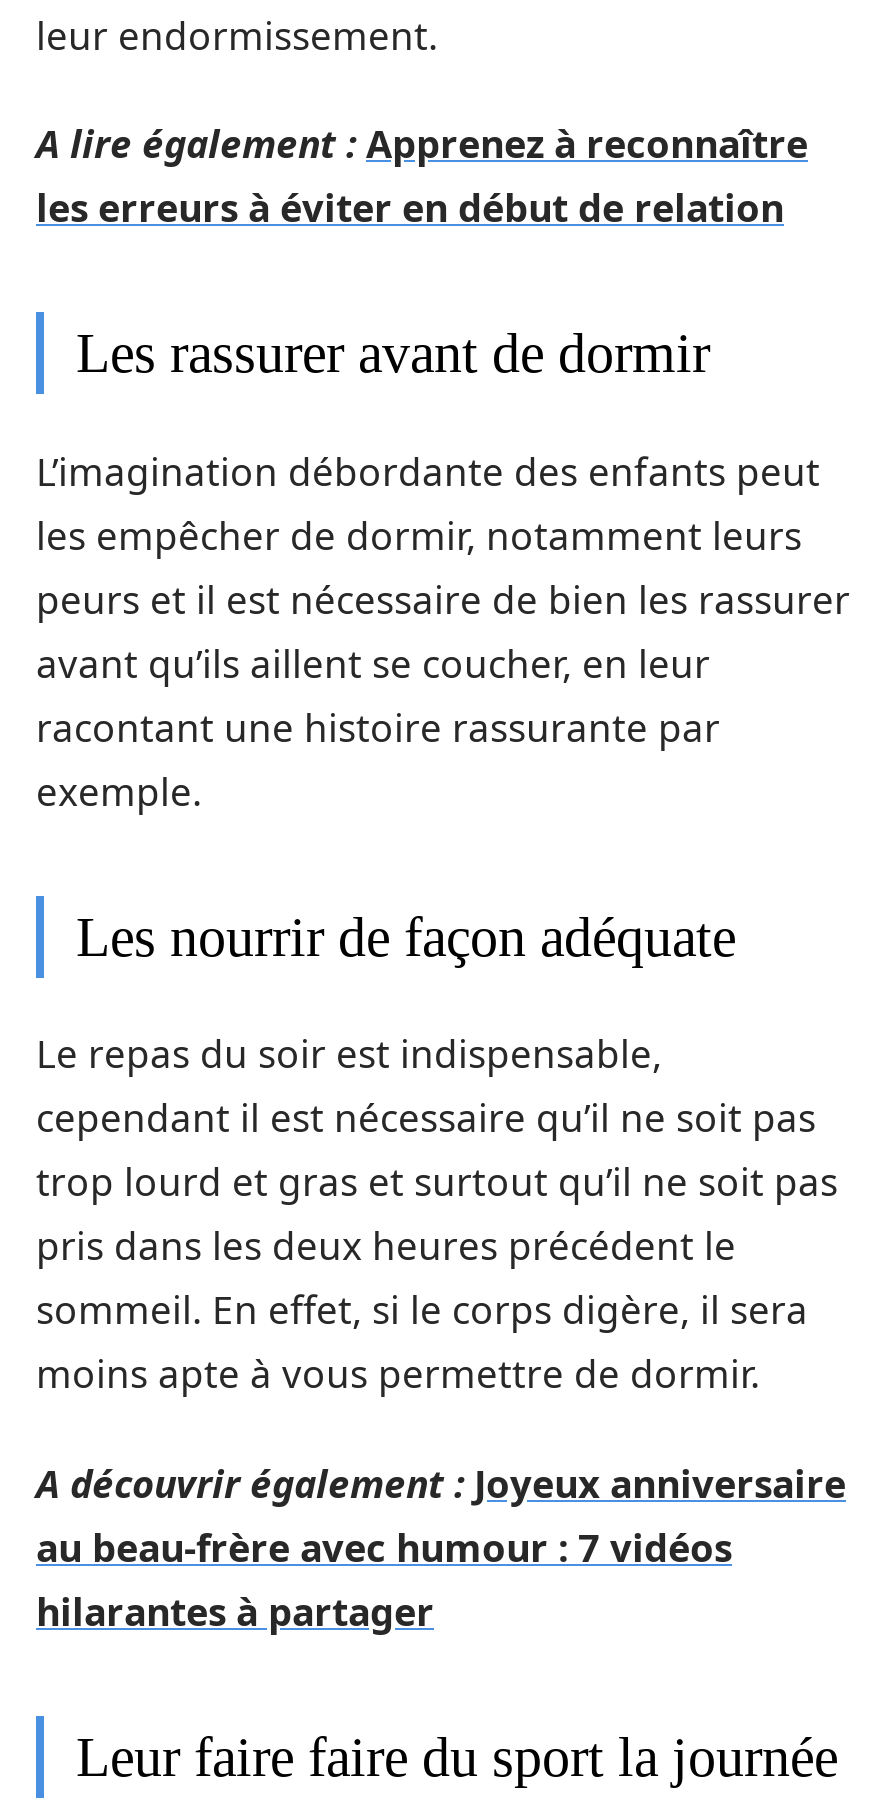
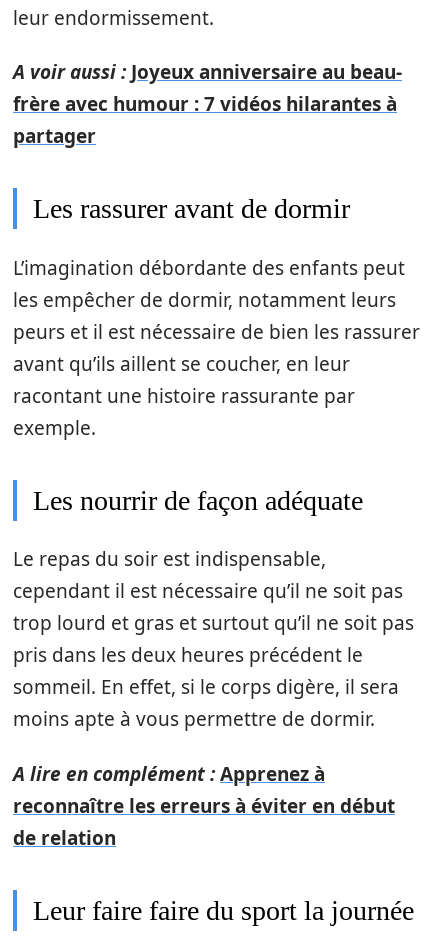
- A lire également : Apprenez à reconnaître
- les erreurs à éviter en début de relation
+ A voir aussi : Joyeux anniversaire au beau-
+ frère avec humour : 7 vidéos hilarantes à
+ partager

- A découvrir également : Joyeux anniversaire
- au beau-frère avec humour : 7 vidéos
- hilarantes à partager
+ A lire en complément : Apprenez à
+ reconnaître les erreurs à éviter en début
+ de relation
